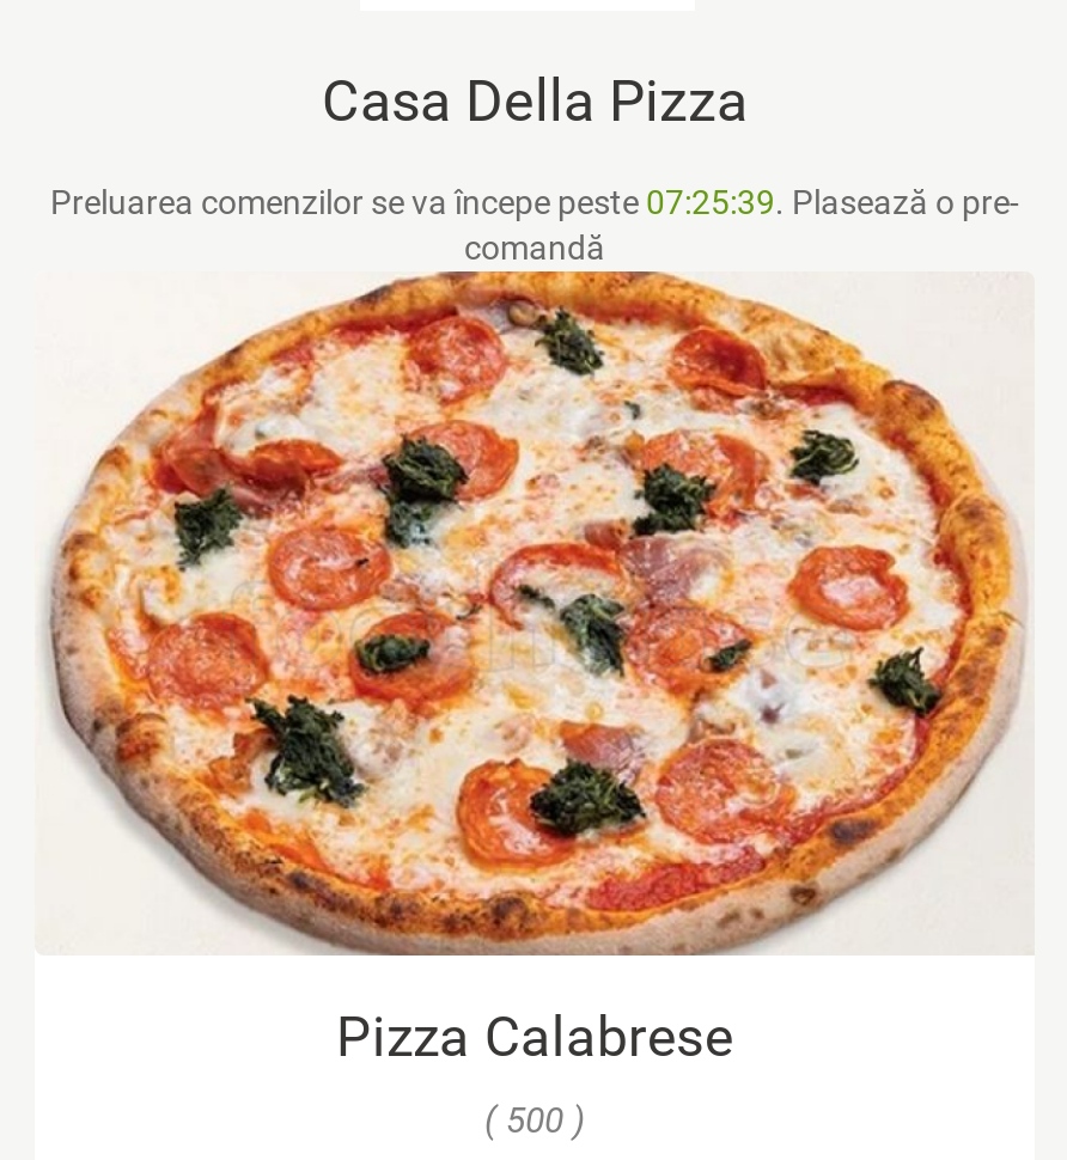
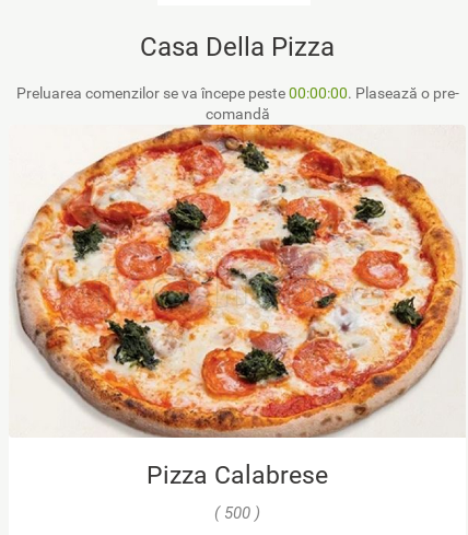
- Preluarea comenzilor se va începe peste 07:25:39. Plasează o pre-
+ Preluarea comenzilor se va începe peste 00:00:00. Plasează o pre-
